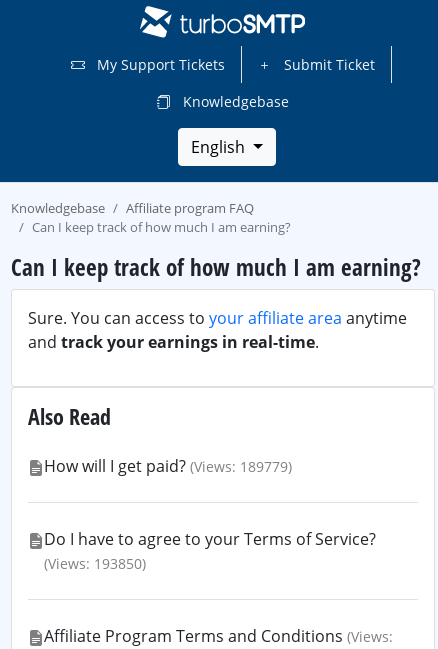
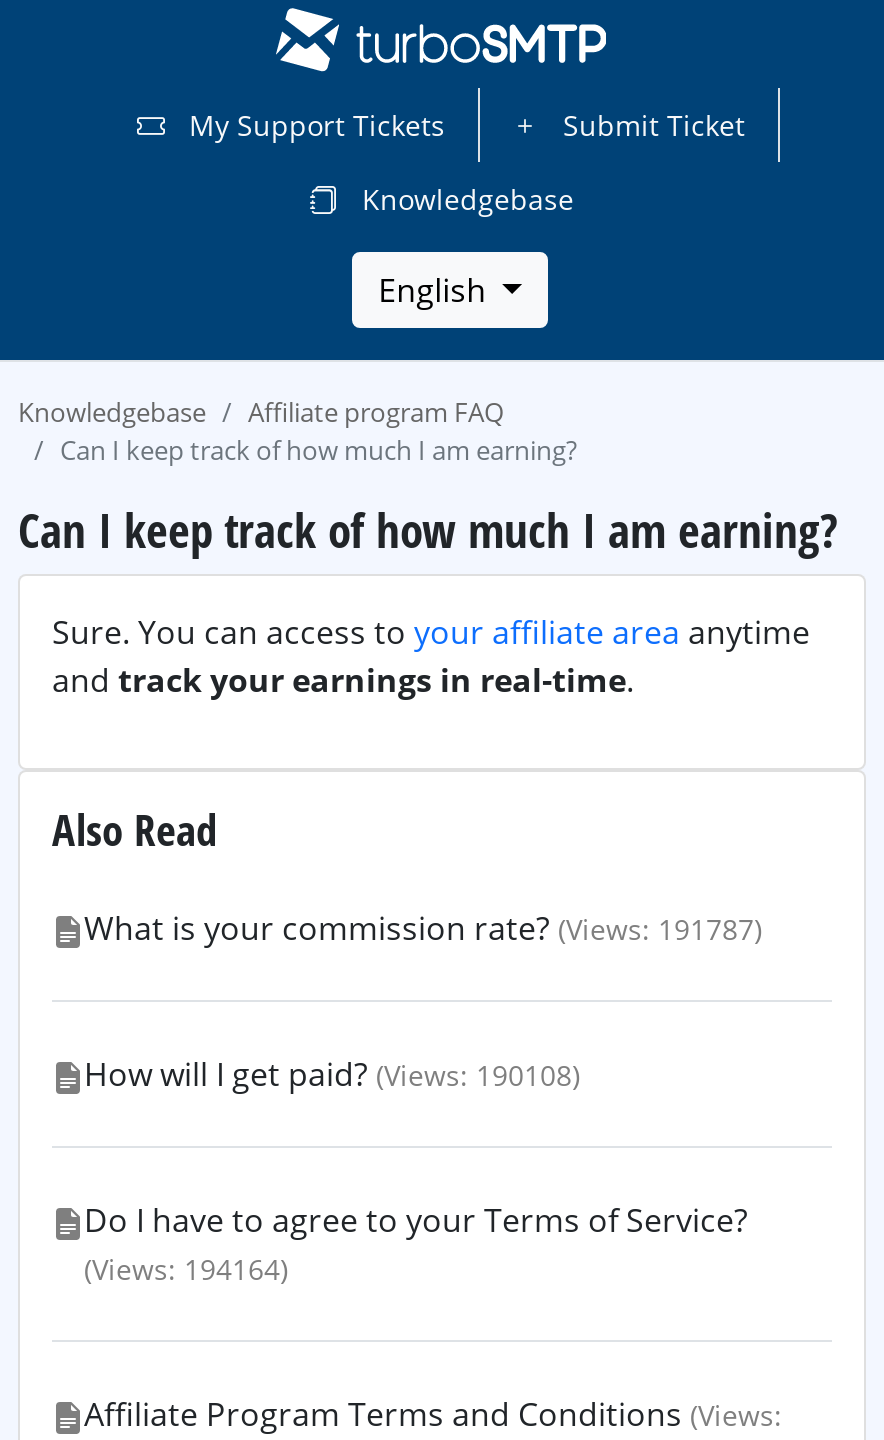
- How will I get paid? (Views: 189779)
+ What is your commission rate? (Views: 191787)
+ How will I get paid? (Views: 190108)

- (Views: 193850)
+ (Views: 194164)
